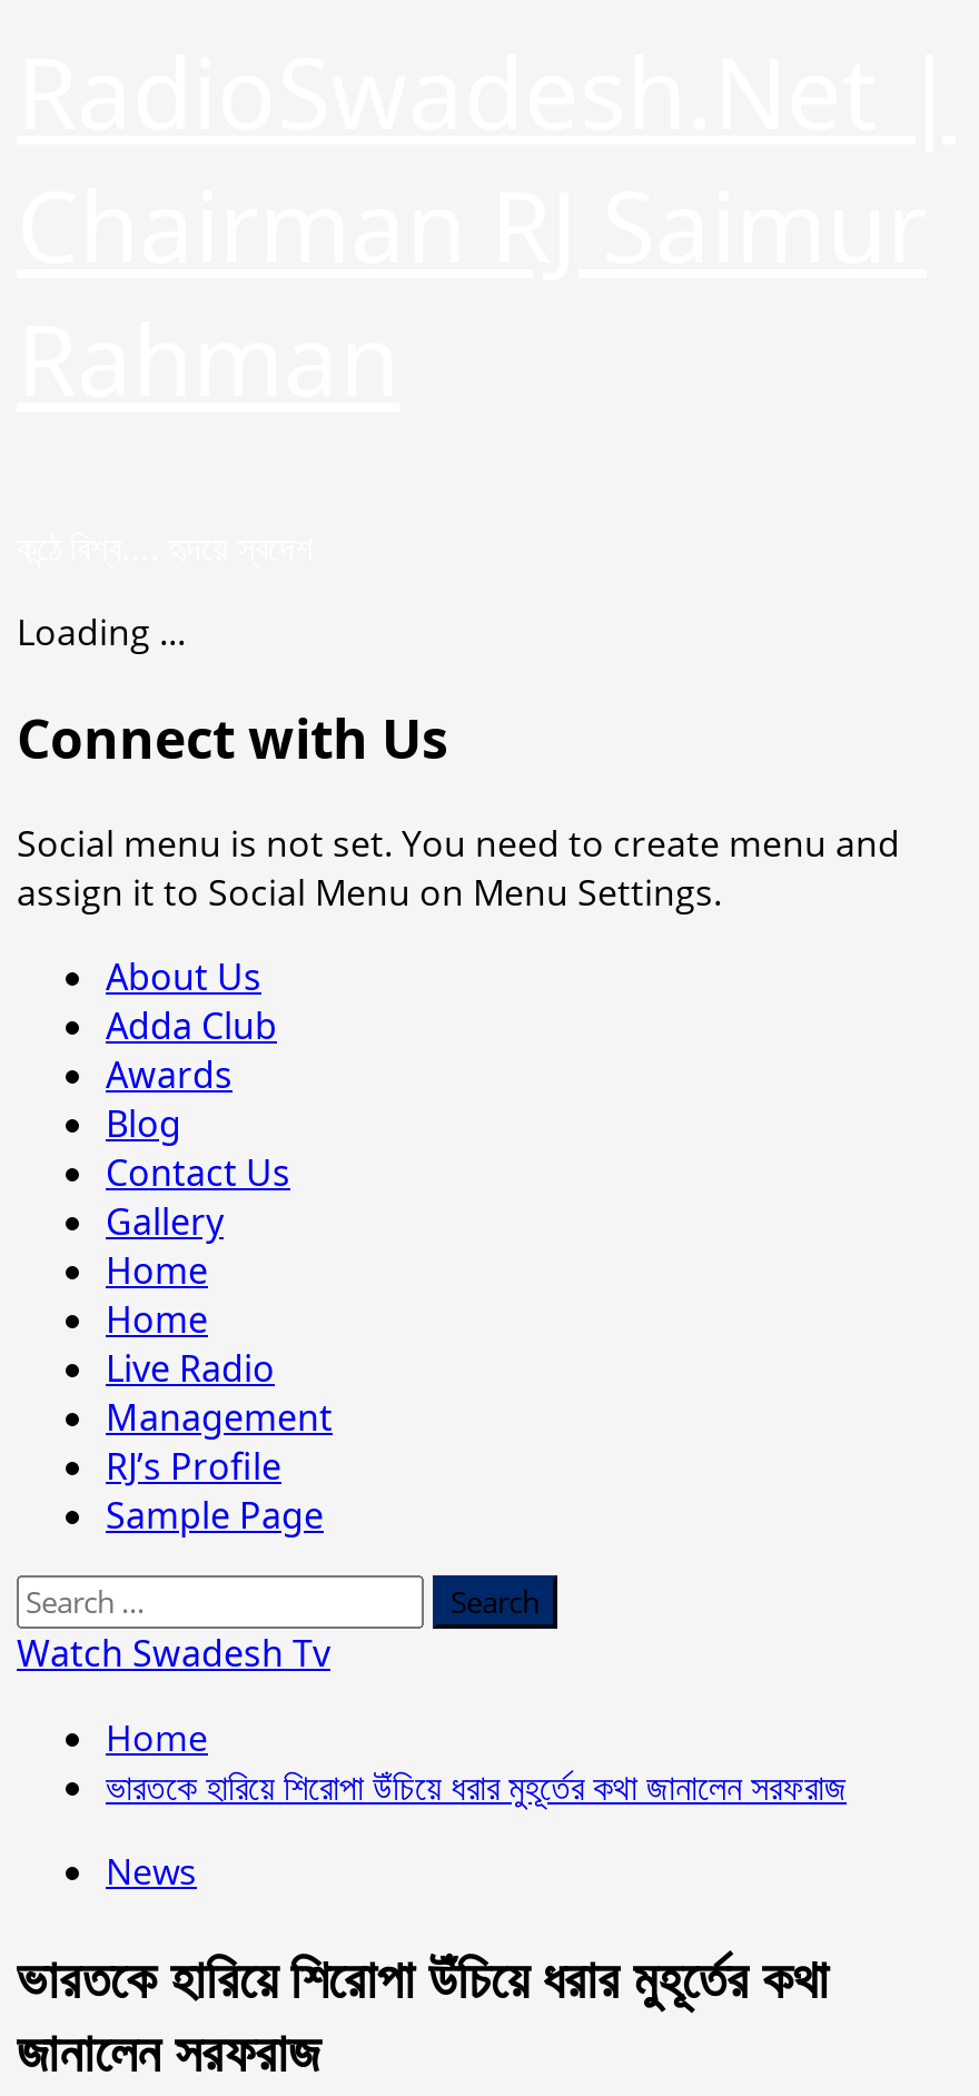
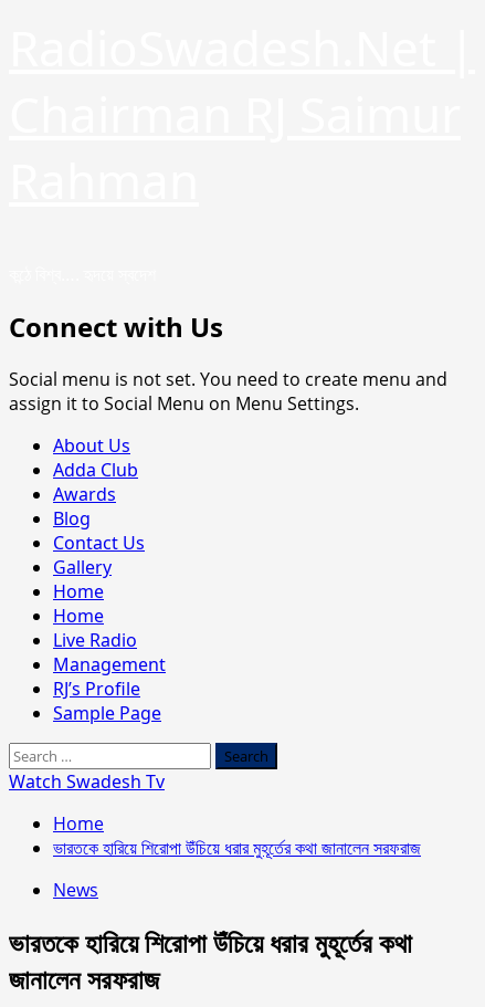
- Loading ...
